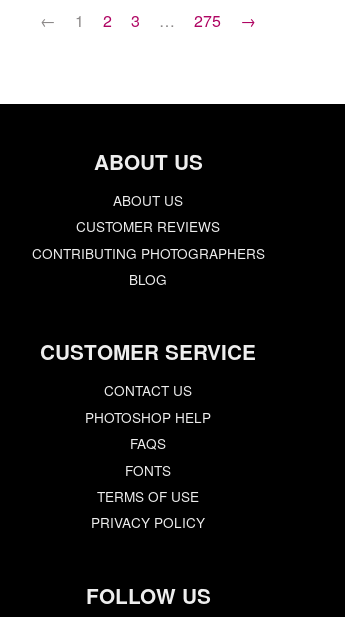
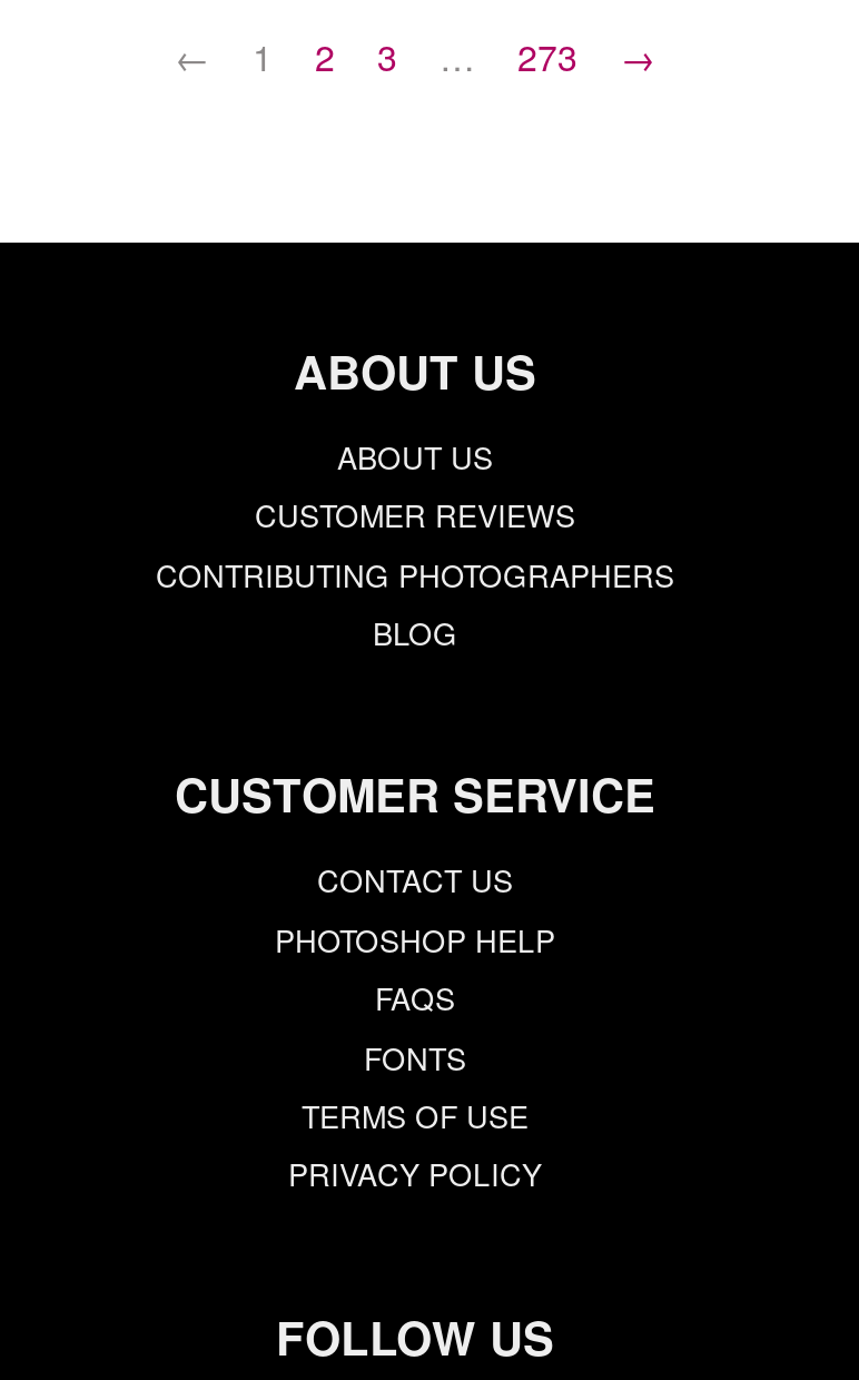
- 275
+ 273
